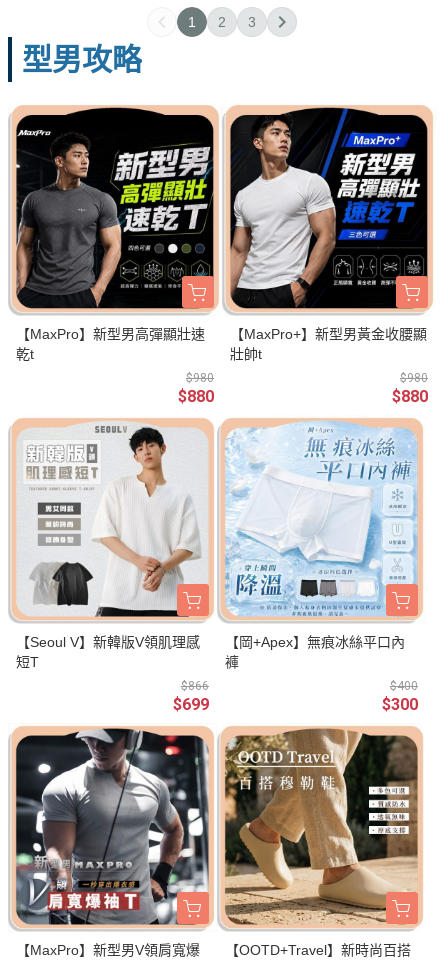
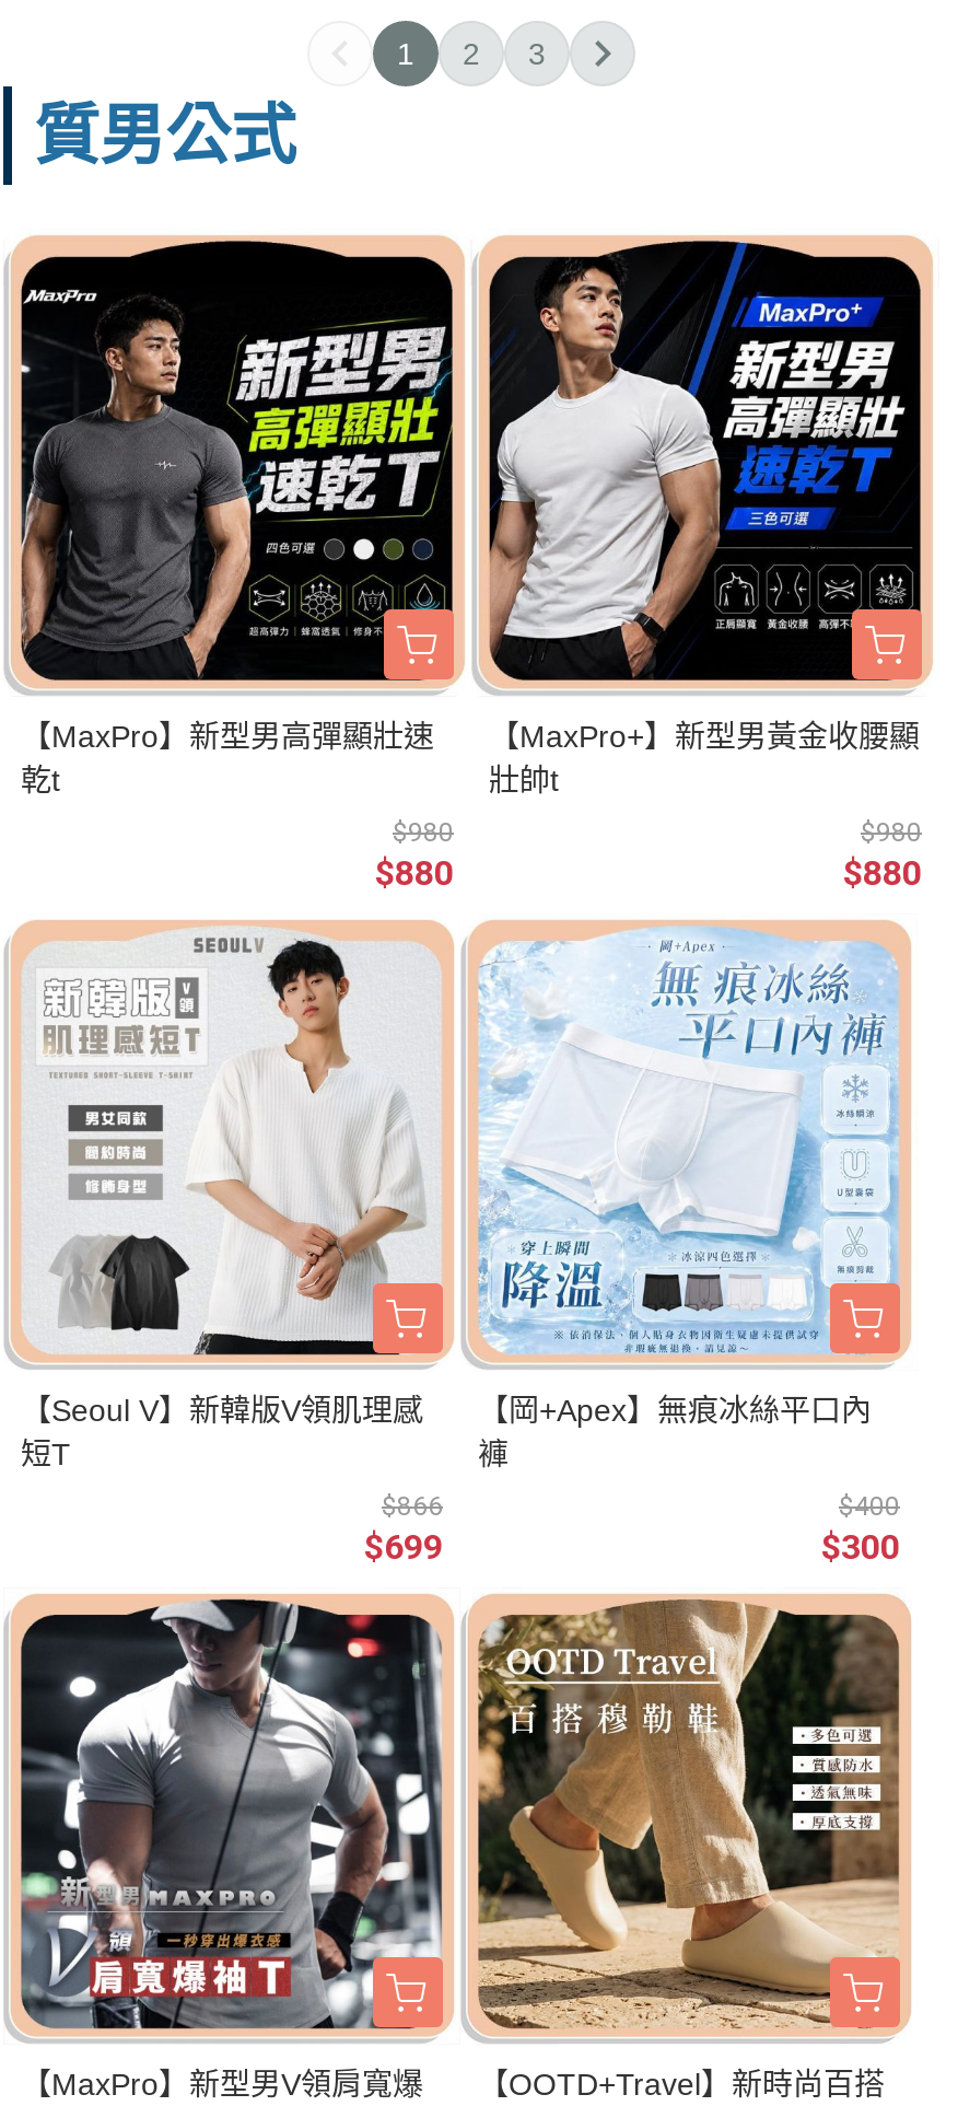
- 型男攻略
+ 質男公式
